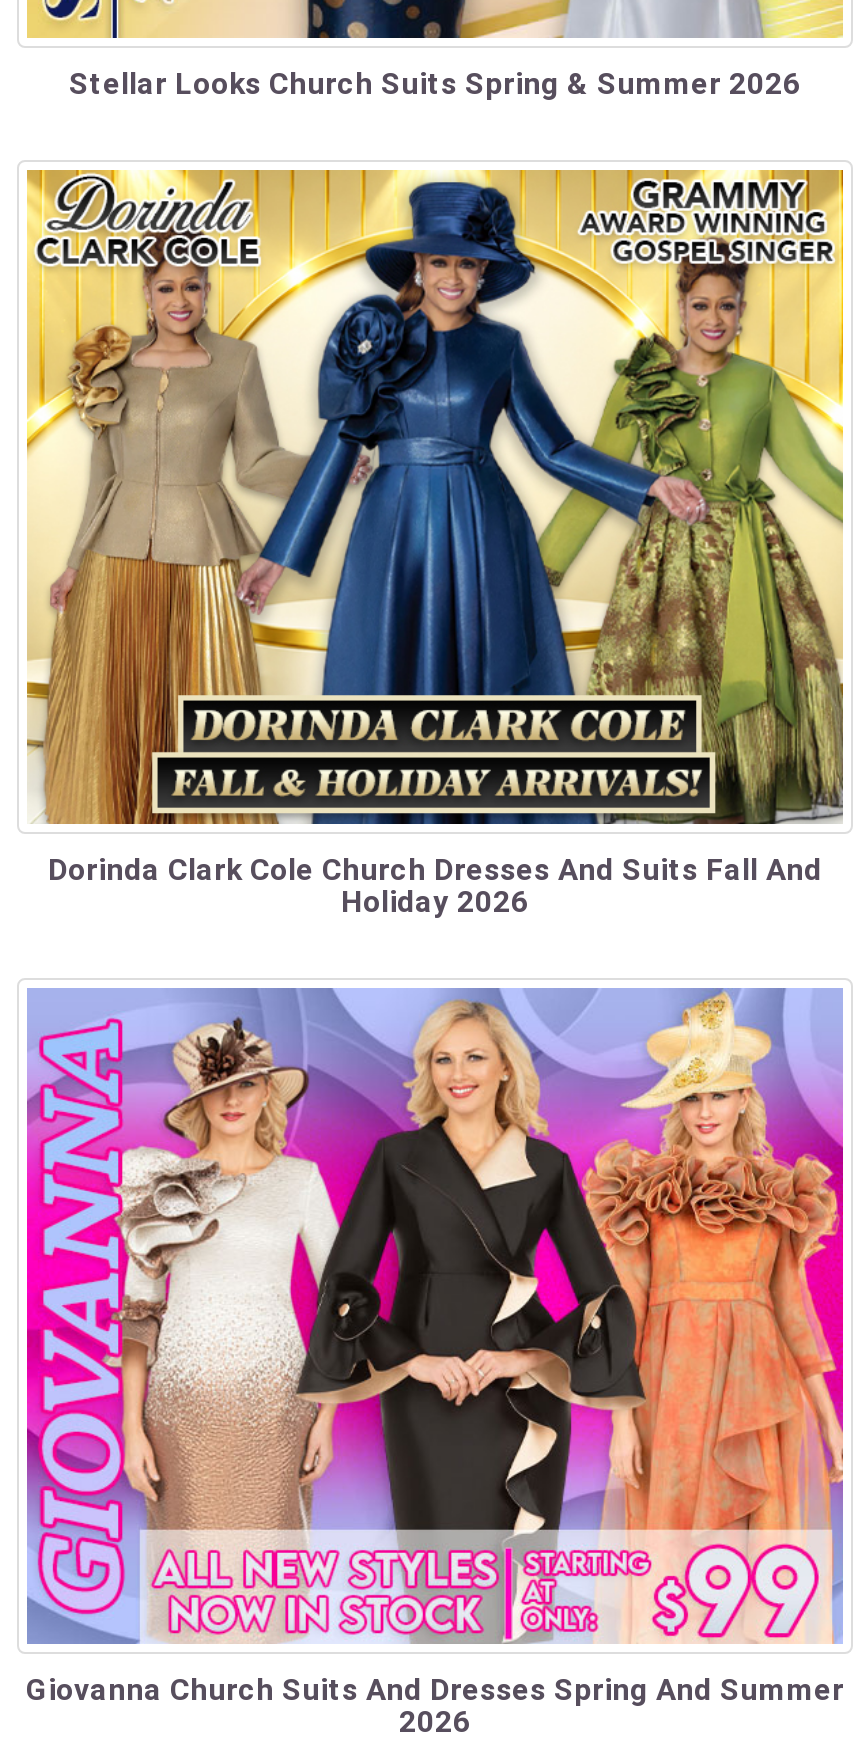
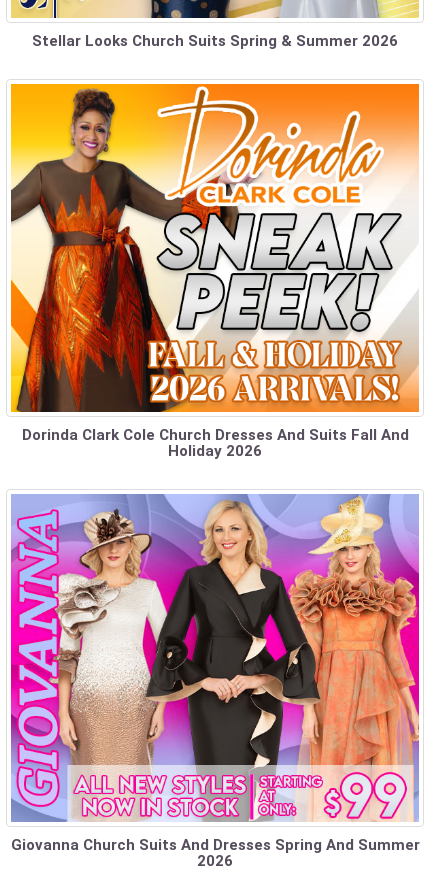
- [image]
+ [image]
